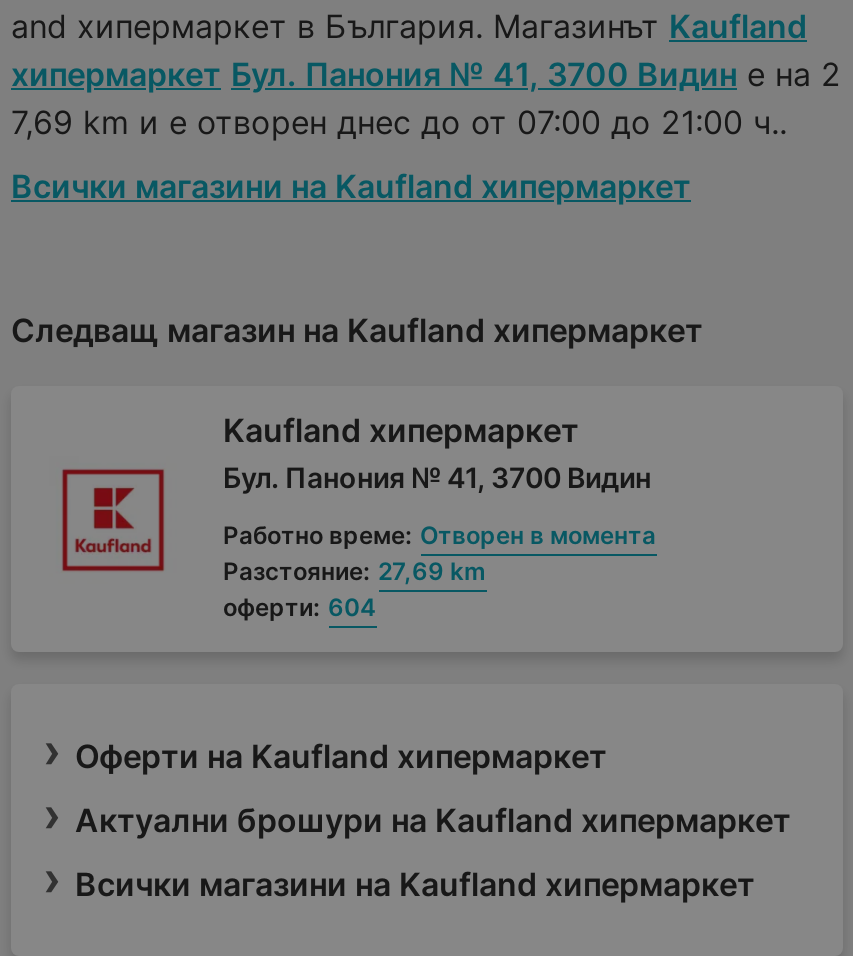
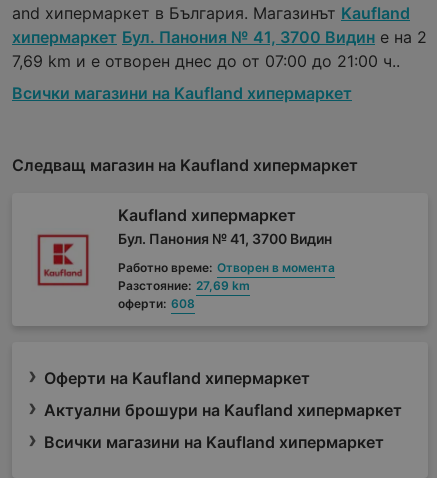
- оферти: 604
+ оферти: 608
